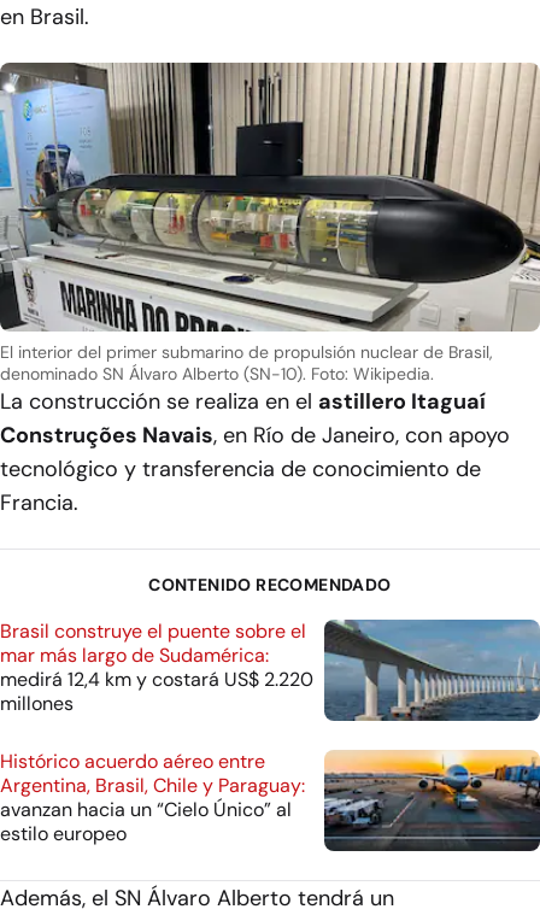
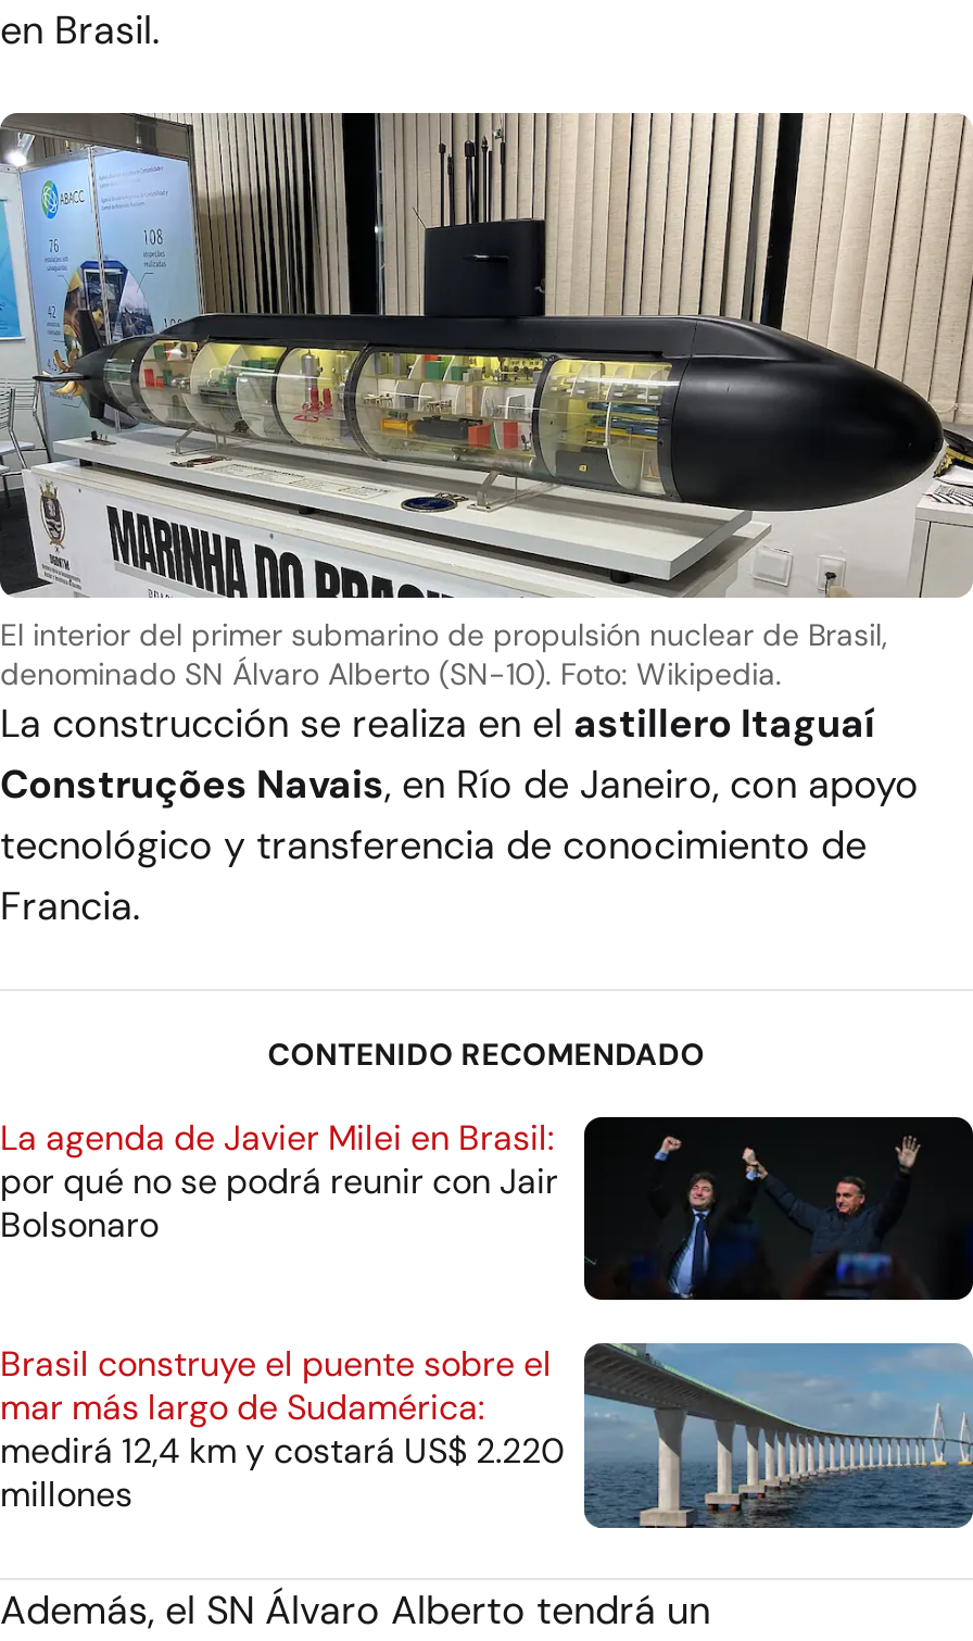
+ La agenda de Javier Milei en Brasil:
+ por qué no se podrá reunir con Jair
+ Bolsonaro

moved down: Brasil construye el puente sobre el | mar más largo de Sudamérica: | medirá 12,4 km y costará US$ 2.220 | millones

- [image]
+ [image]

- Histórico acuerdo aéreo entre
- Argentina, Brasil, Chile y Paraguay:
- avanzan hacia un “Cielo Único” al
- estilo europeo

- [image]
+ [image]
